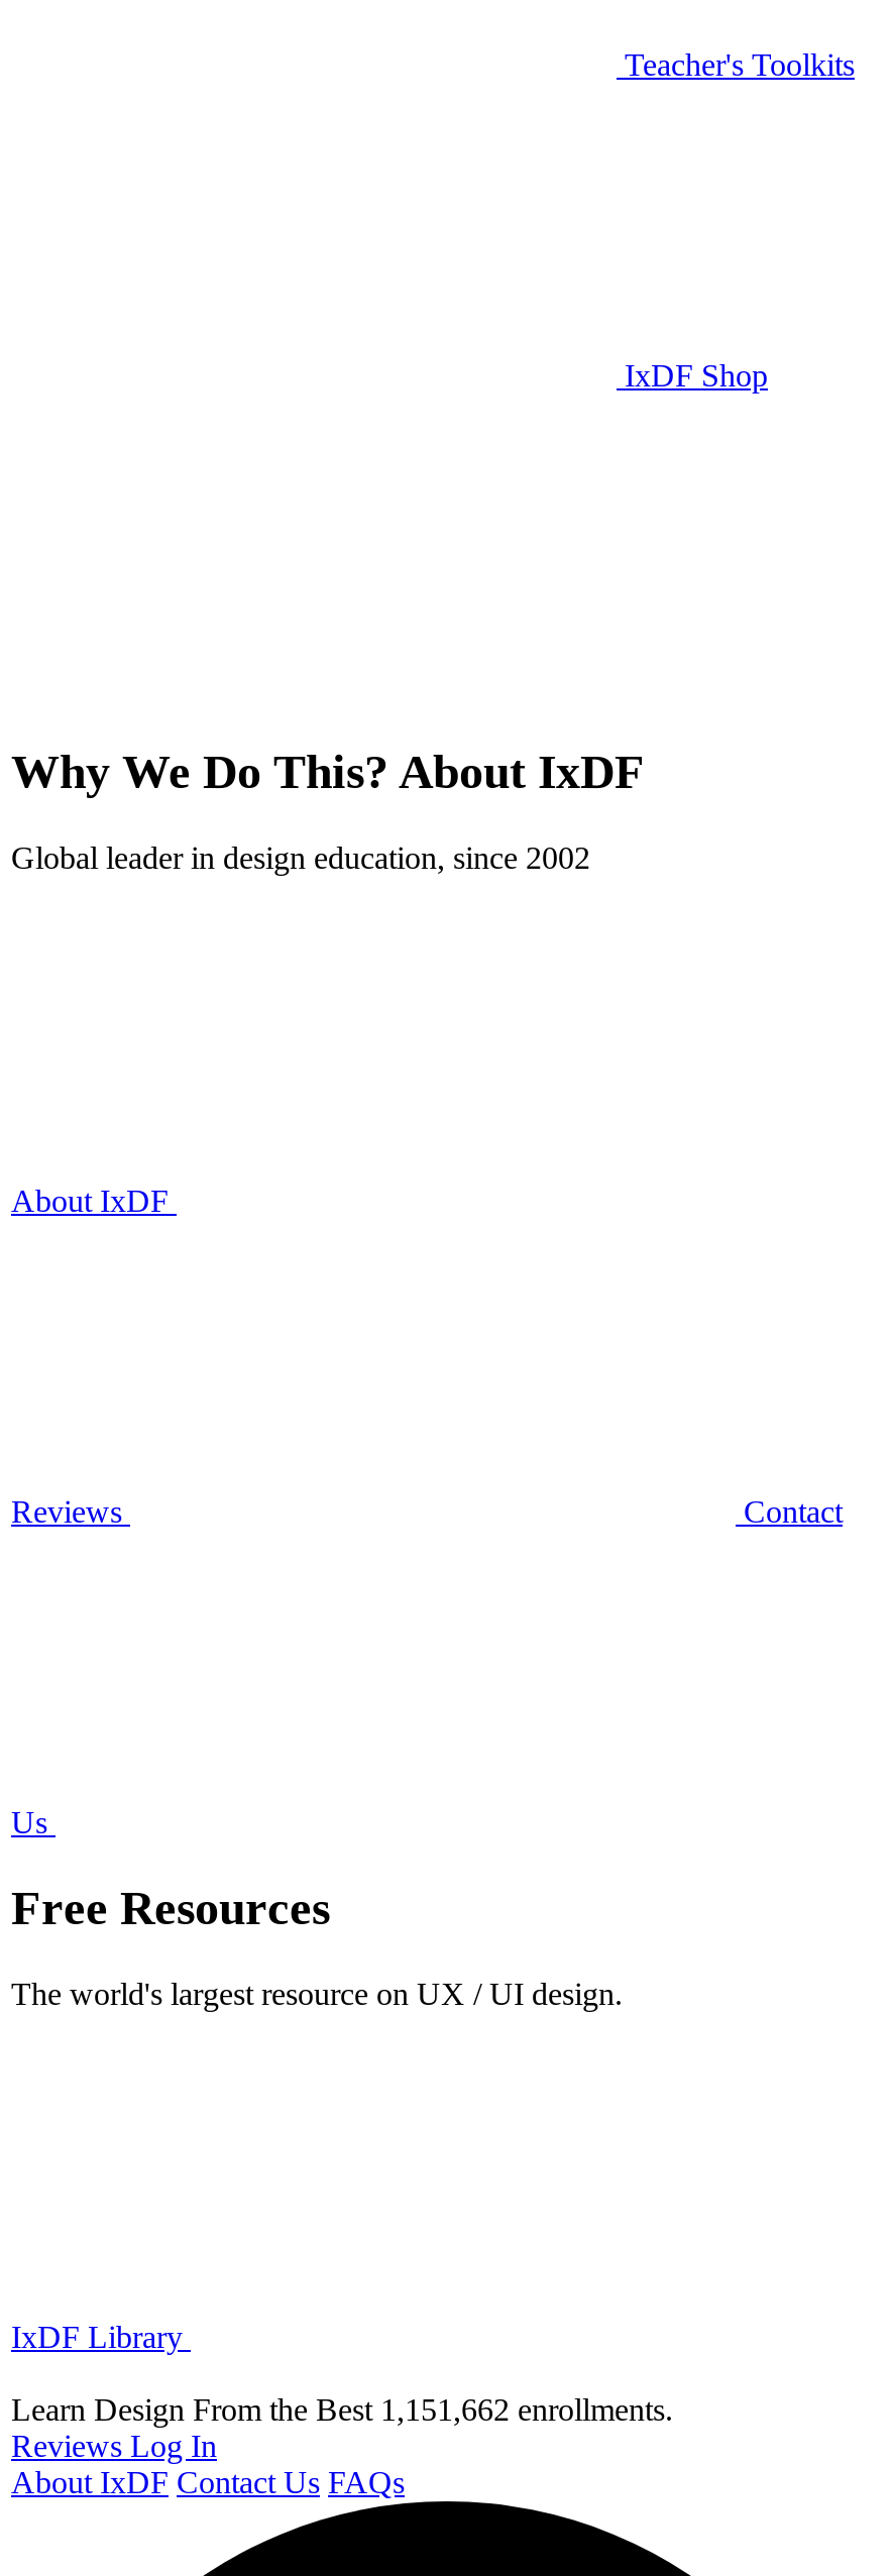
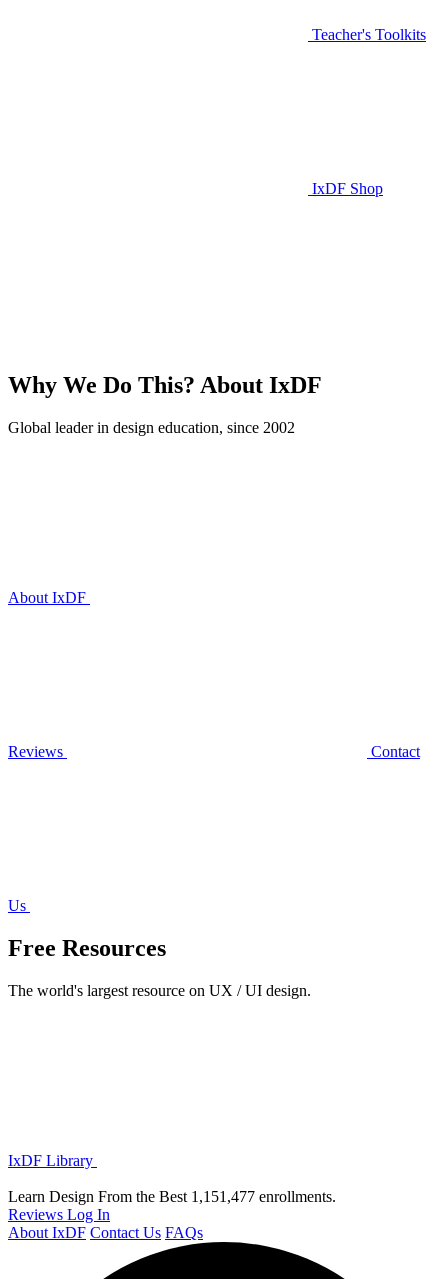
- Learn Design From the Best 1,151,662 enrollments.
+ Learn Design From the Best 1,151,477 enrollments.
